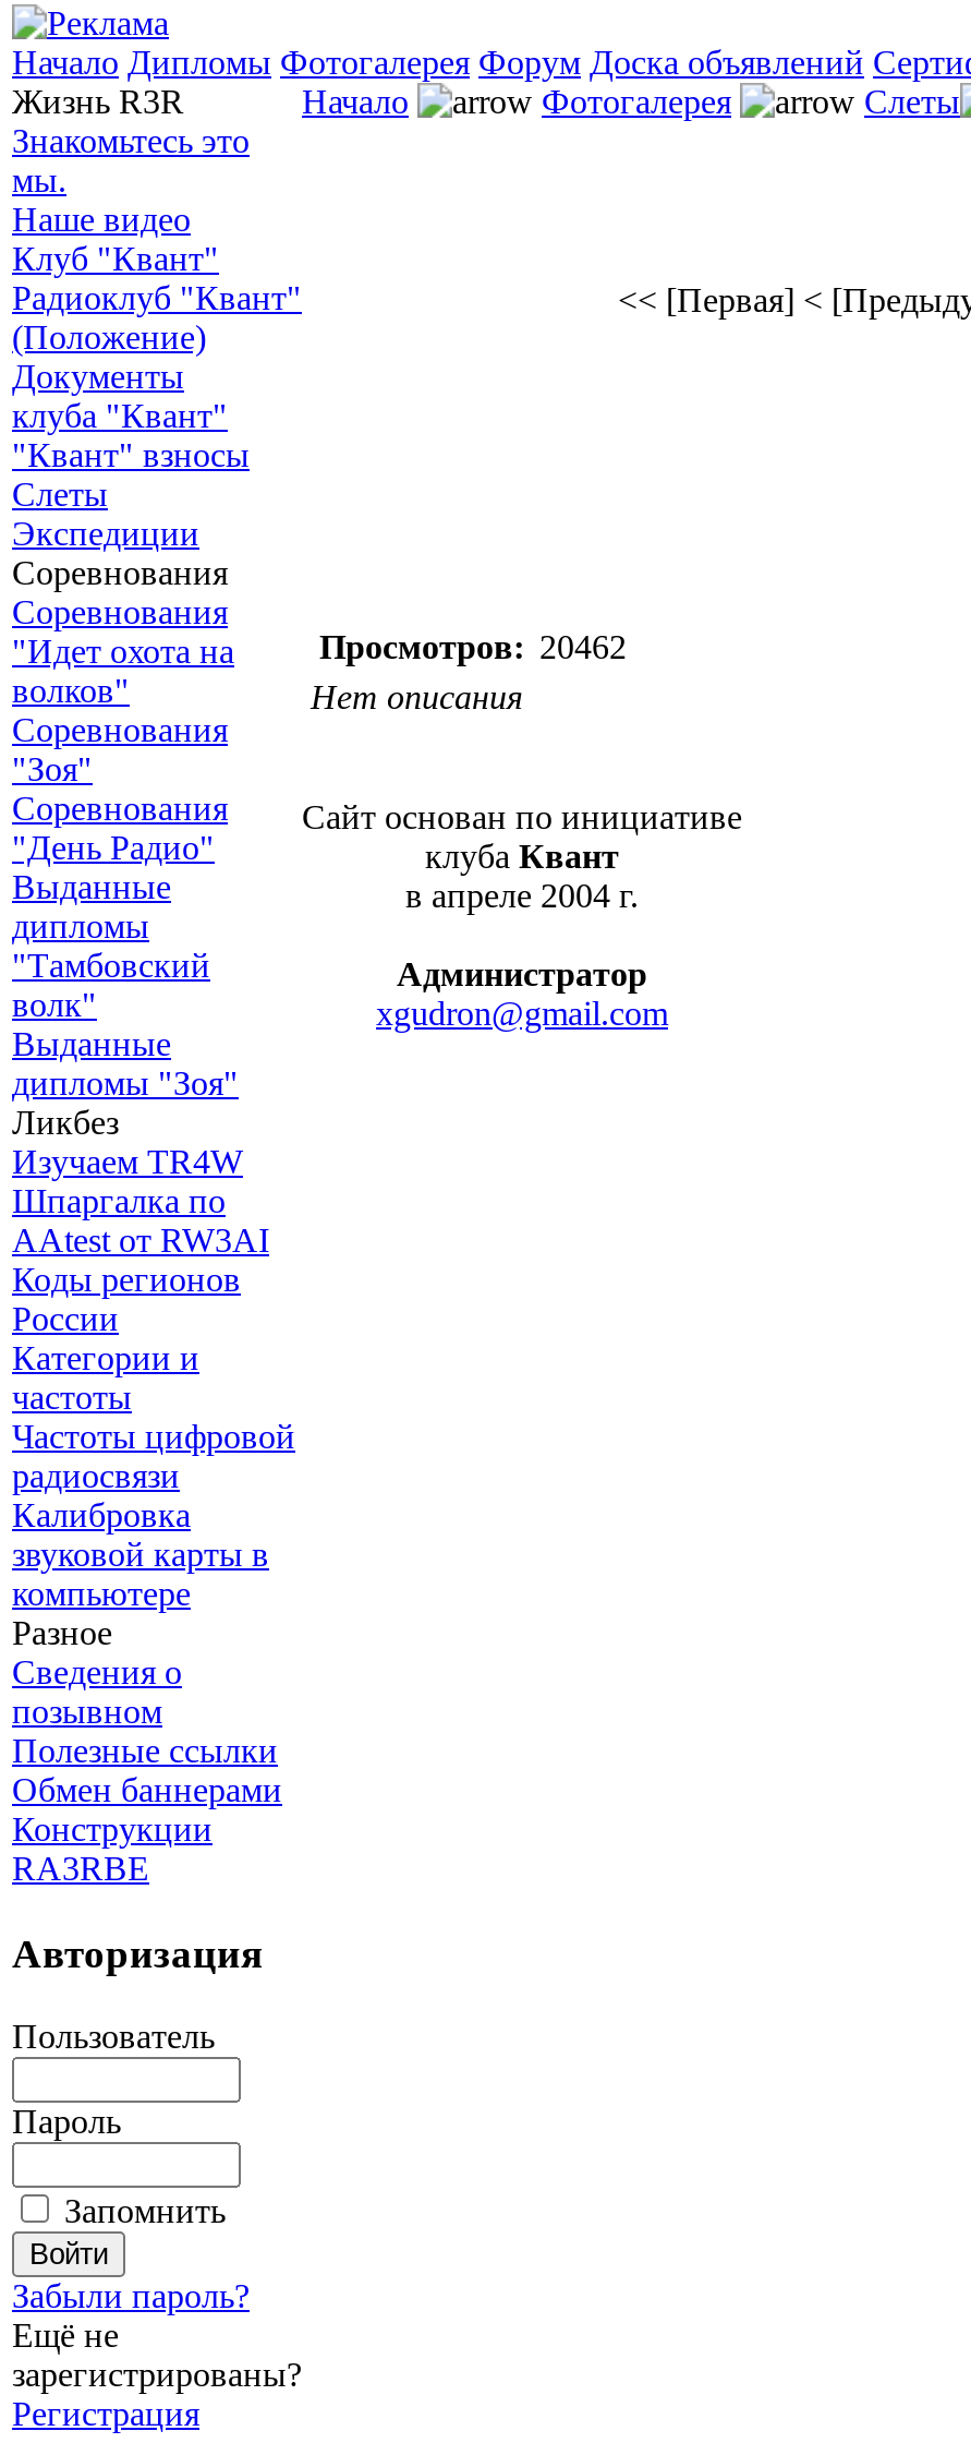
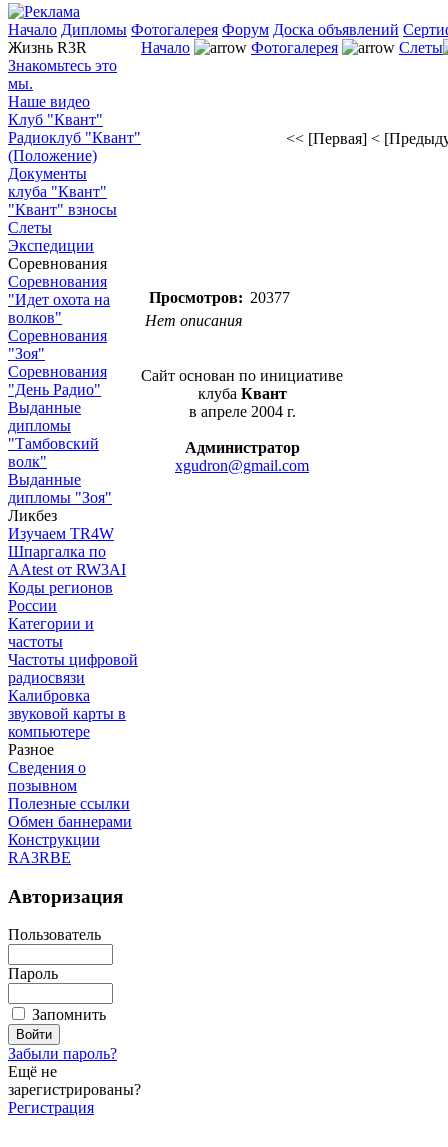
- Просмотров: 20462
+ Просмотров: 20377
